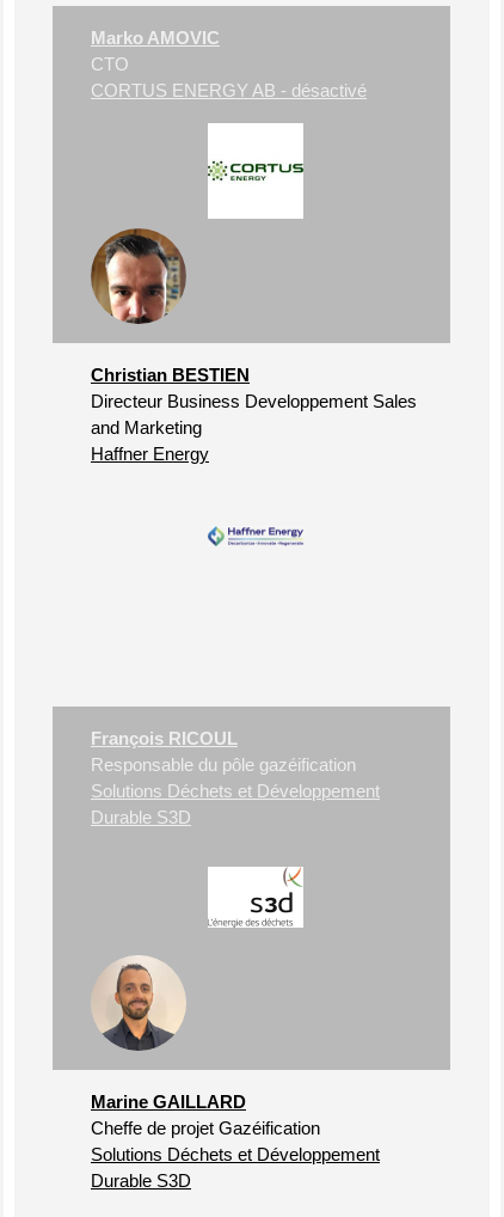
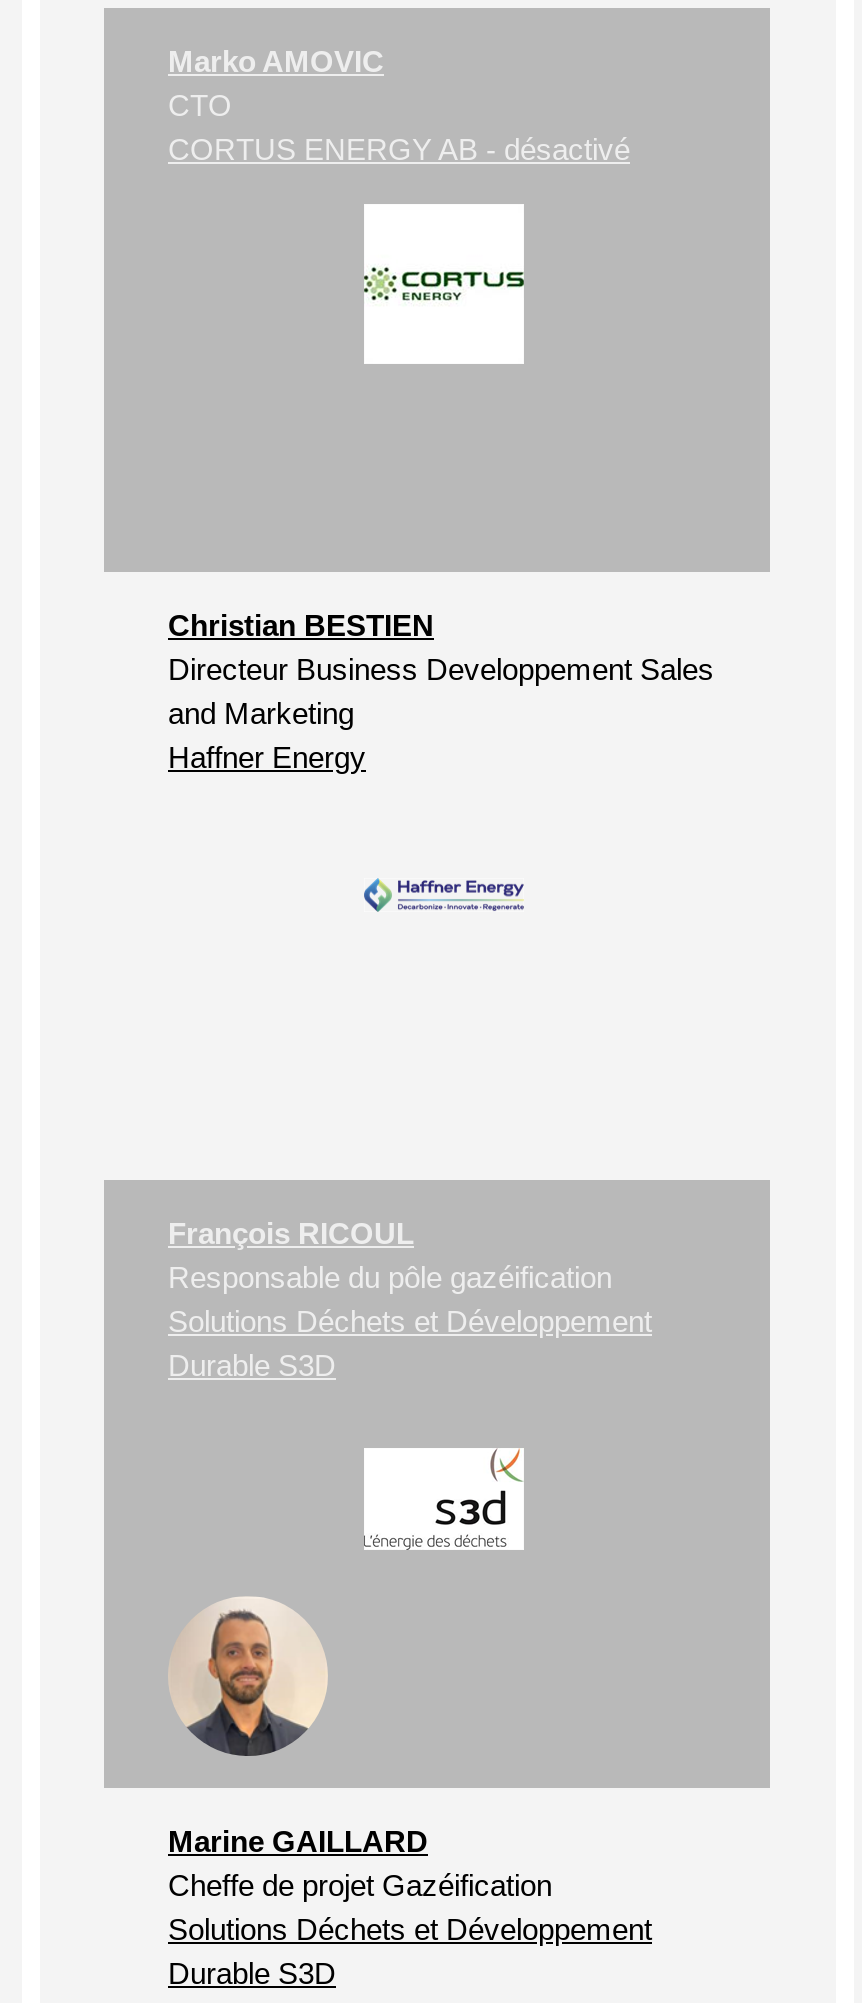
- [image]
